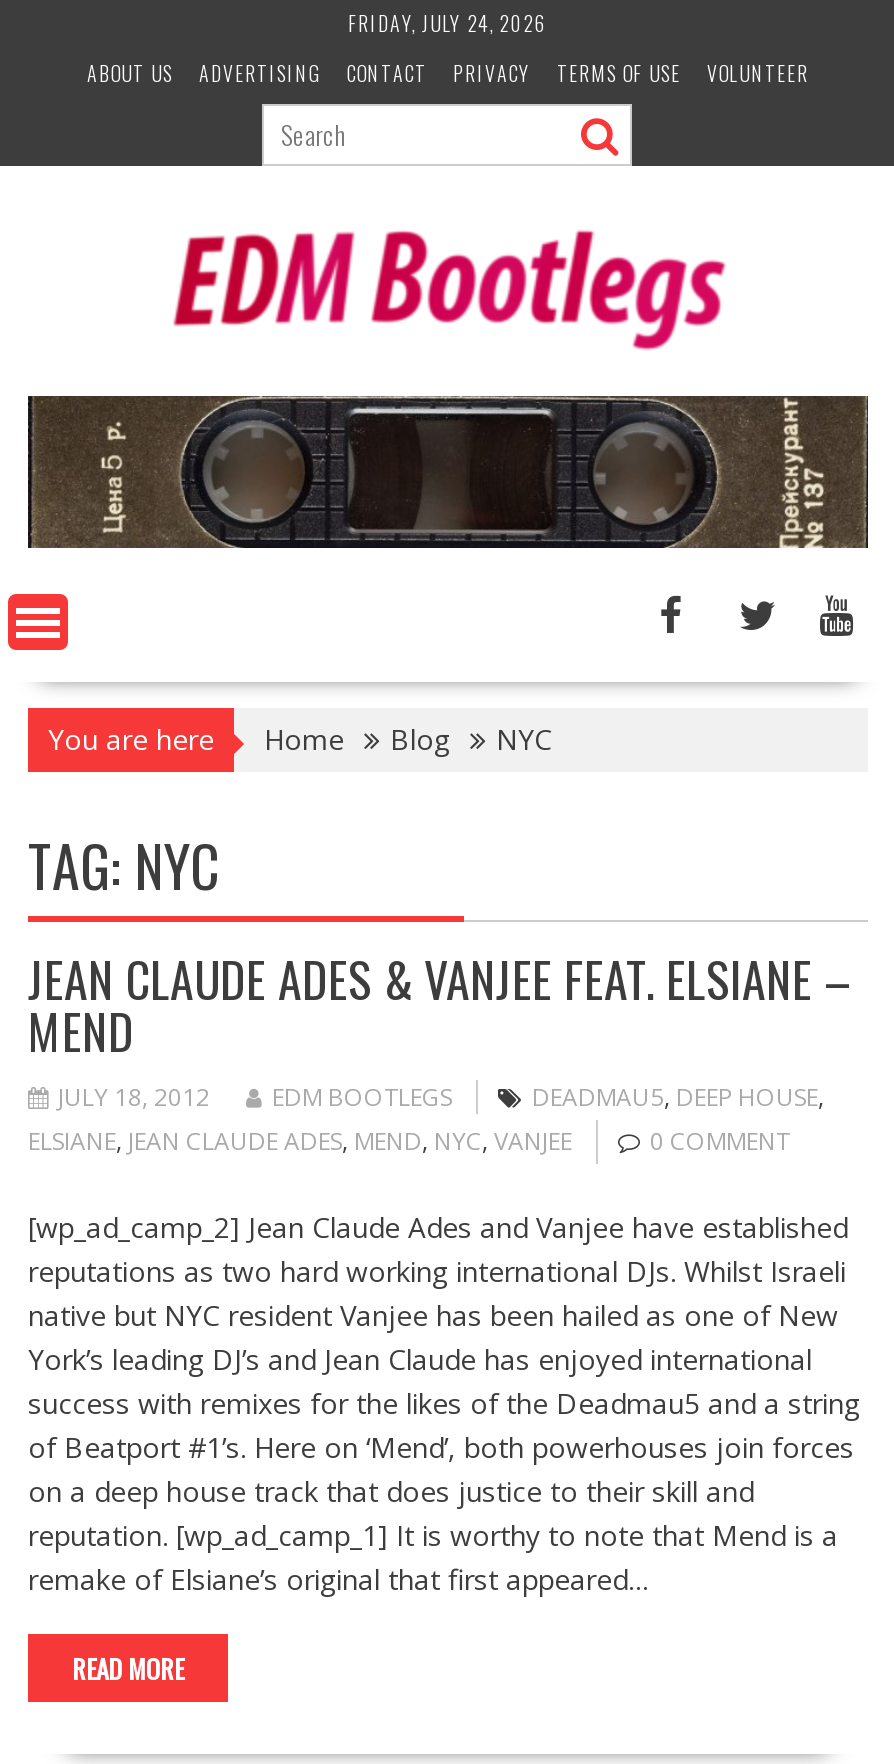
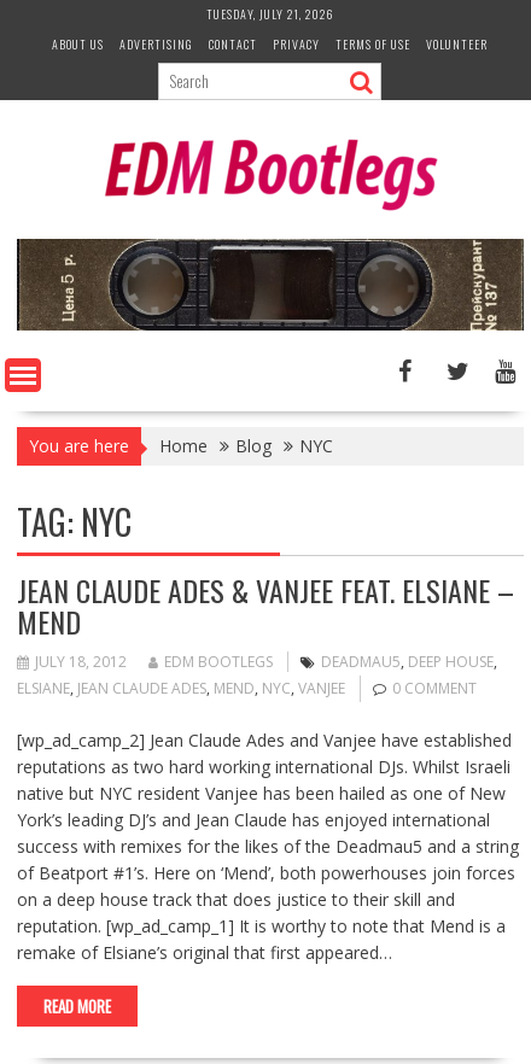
- FRIDAY, JULY 24, 2026
+ TUESDAY, JULY 21, 2026
